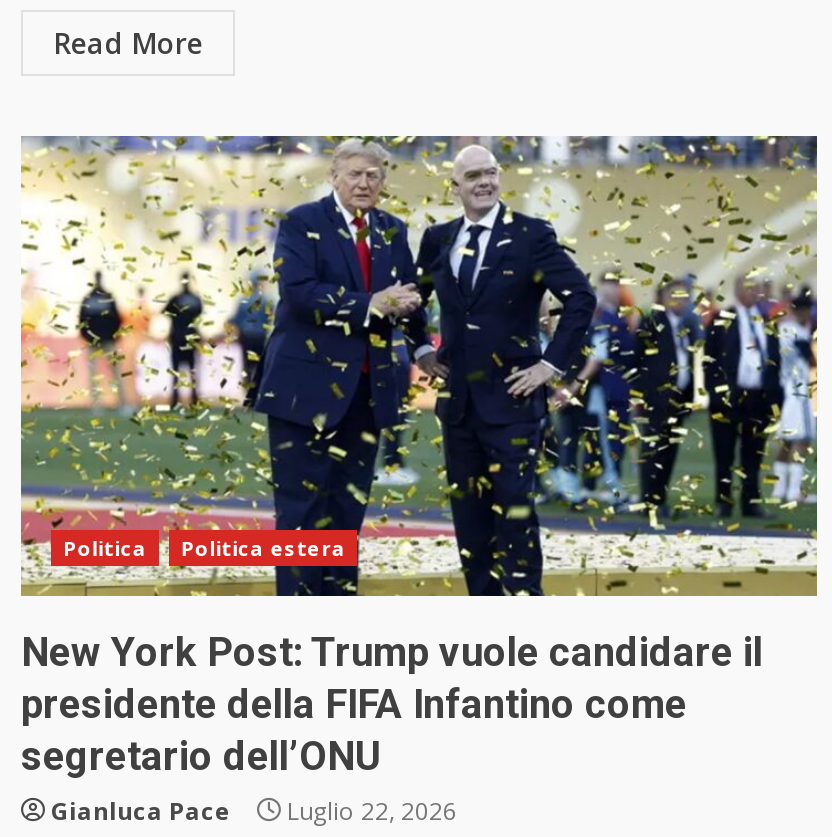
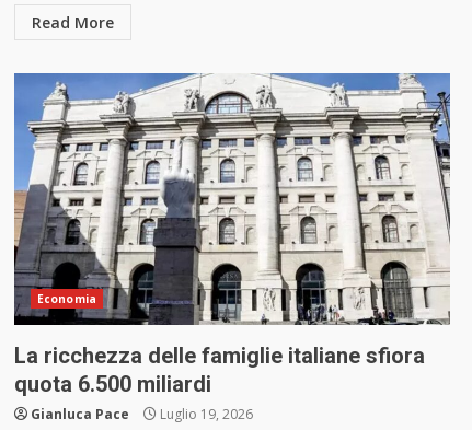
- [image]
- Politica
- Politica estera
+ [image]
+ Economia

- New York Post: Trump vuole candidare il
- presidente della FIFA Infantino come
- segretario dell’ONU
+ La ricchezza delle famiglie italiane sfiora
+ quota 6.500 miliardi

- Gianluca Pace Luglio 22, 2026
+ Gianluca Pace Luglio 19, 2026
